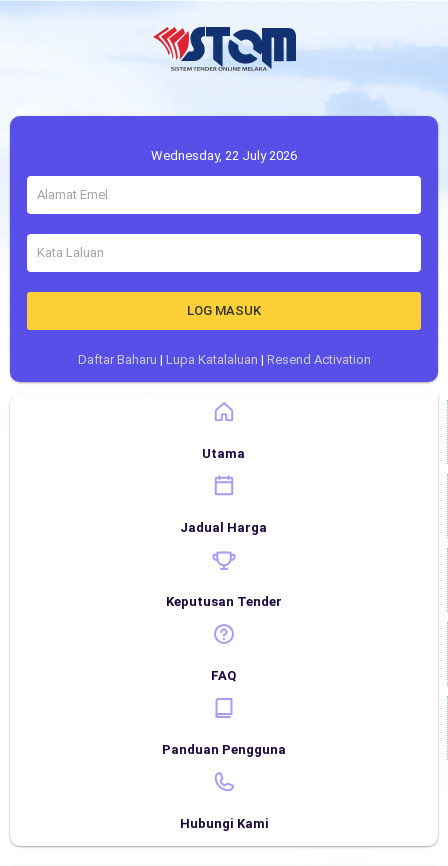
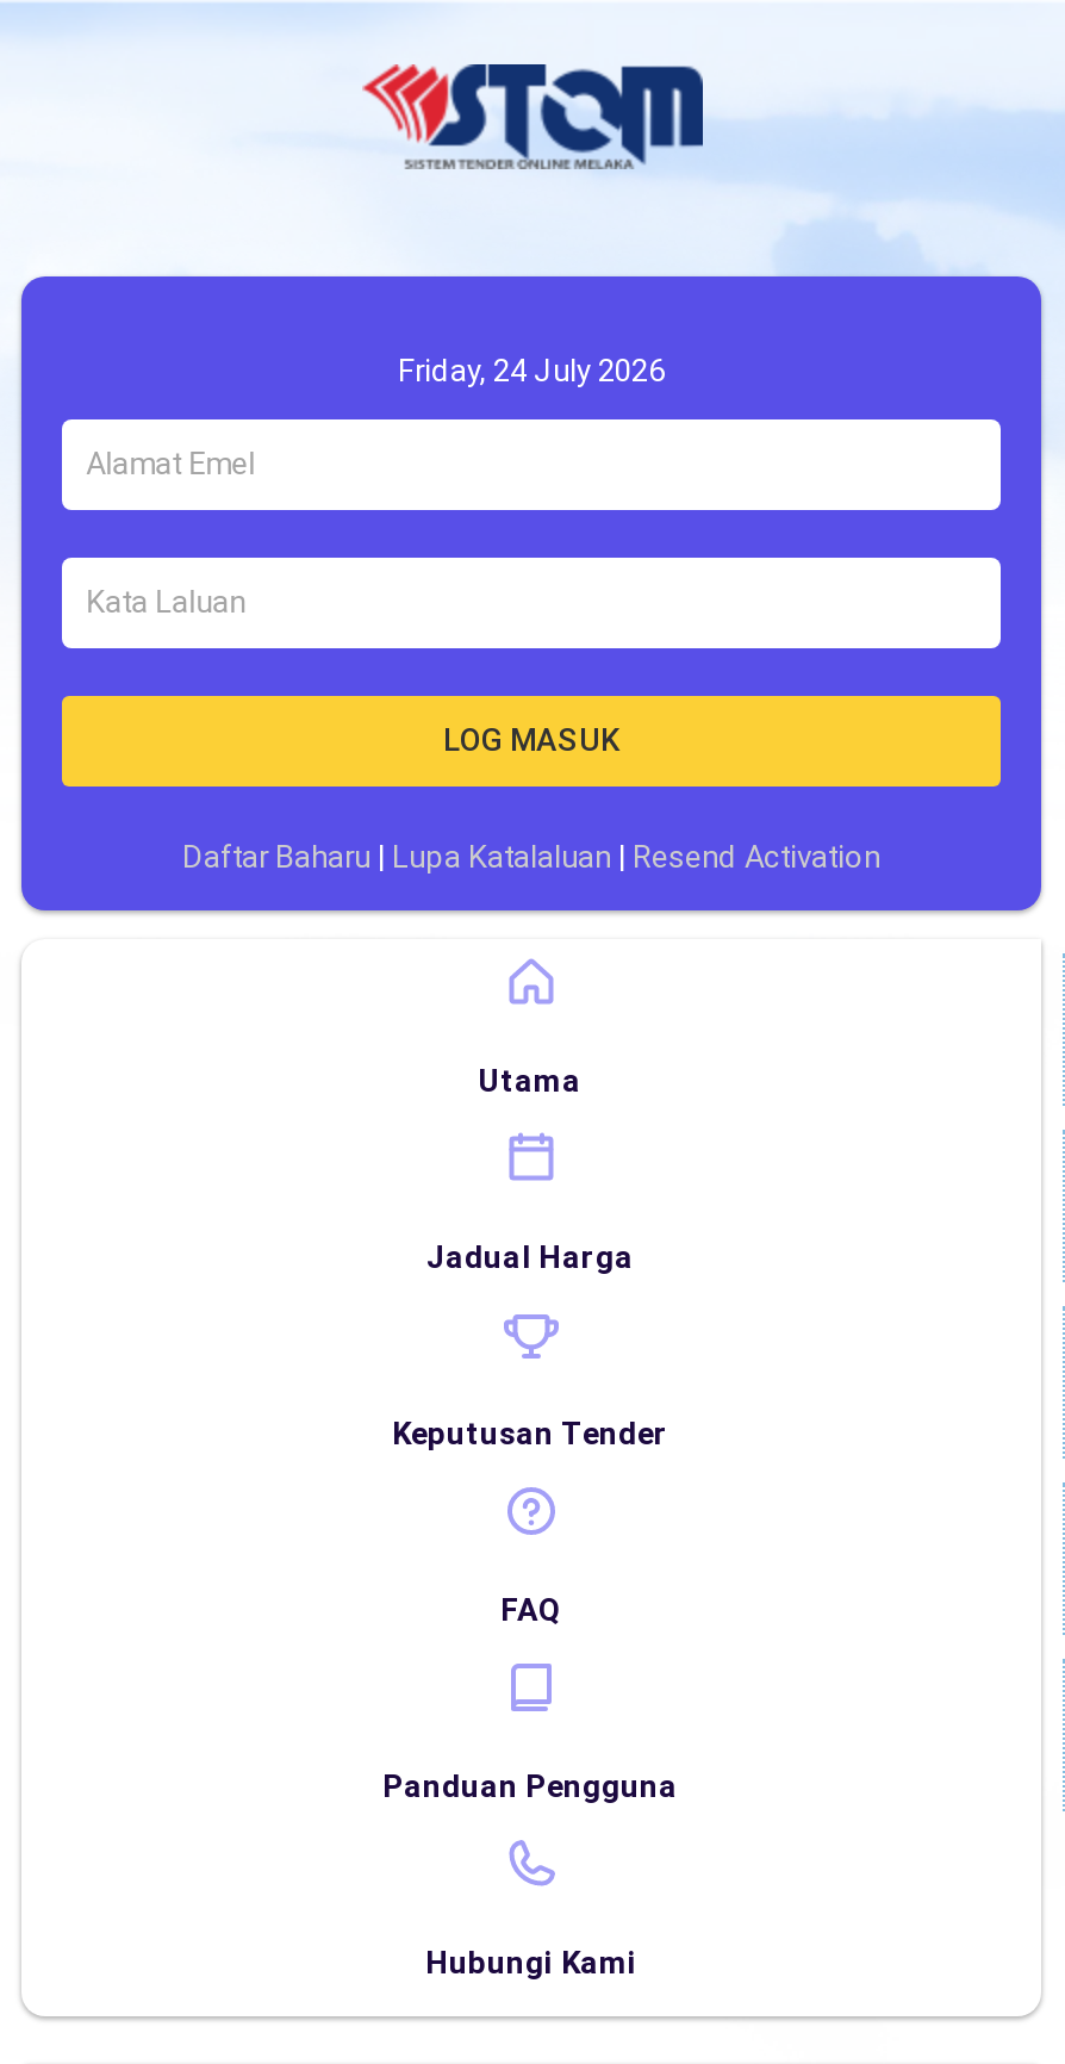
- Wednesday, 22 July 2026
+ Friday, 24 July 2026
